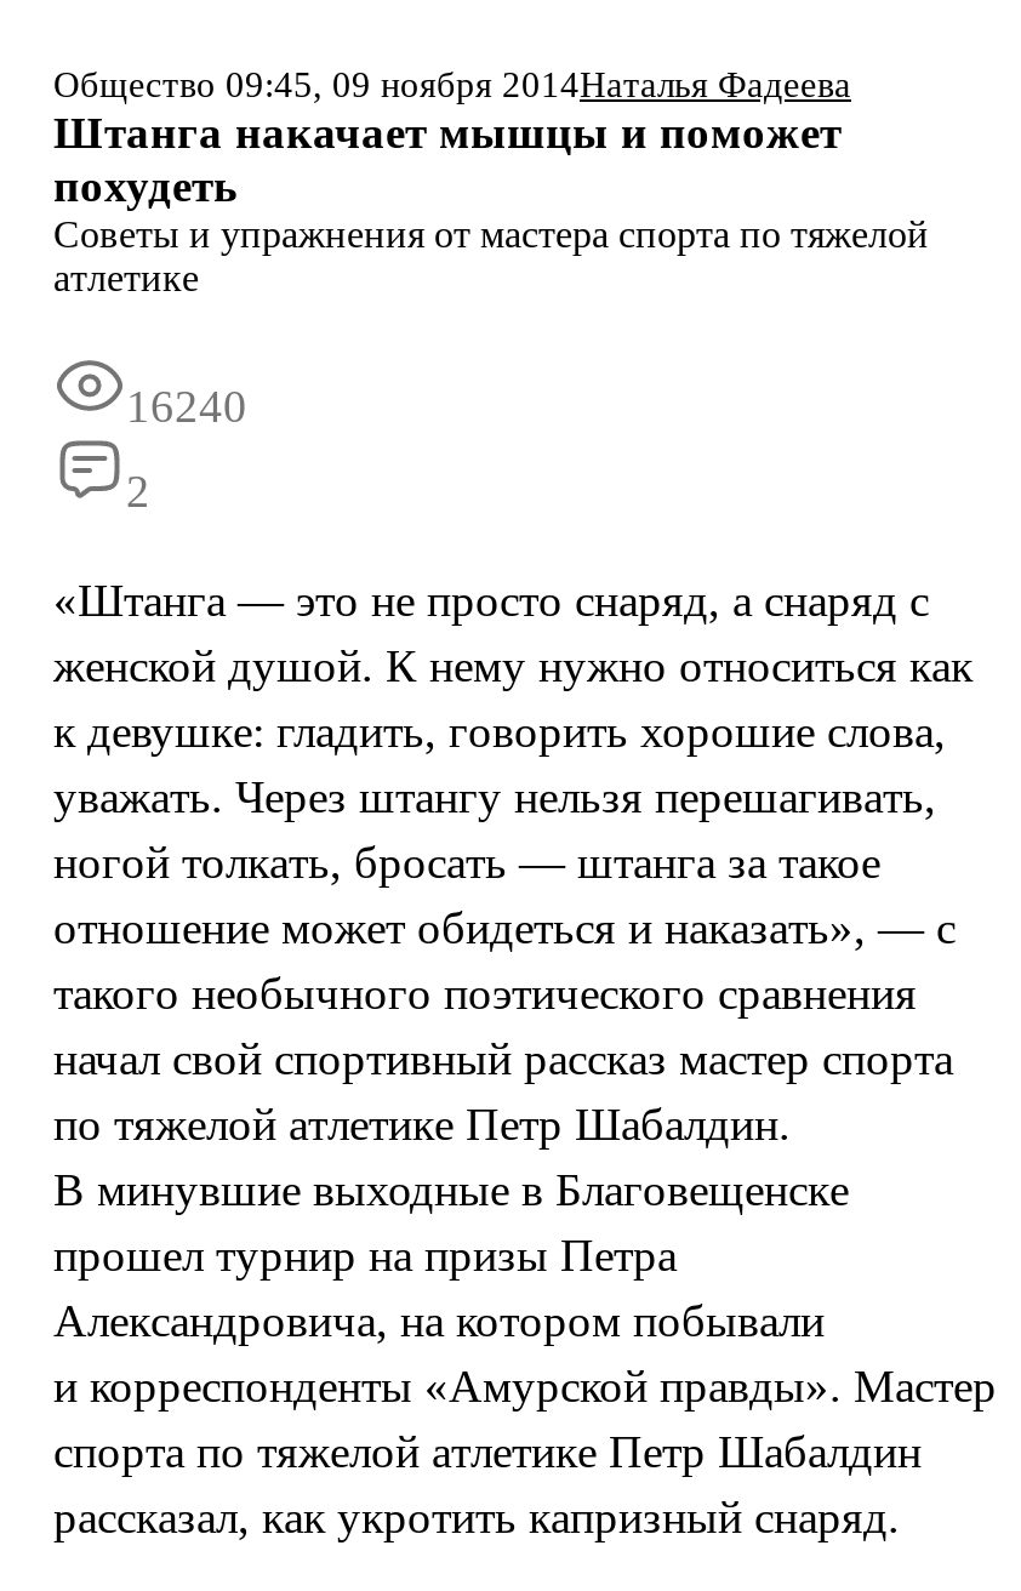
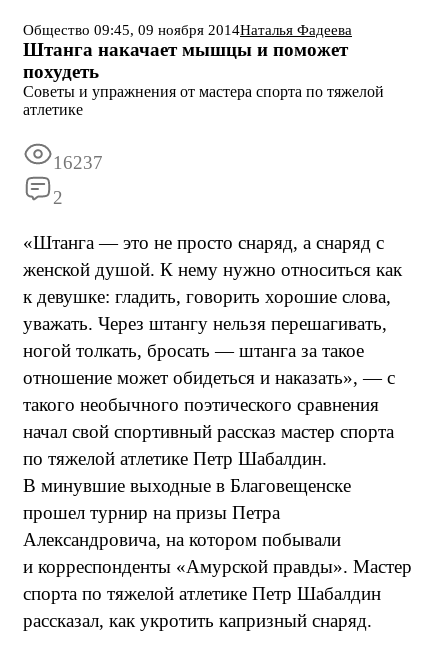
- 16240
+ 16237
